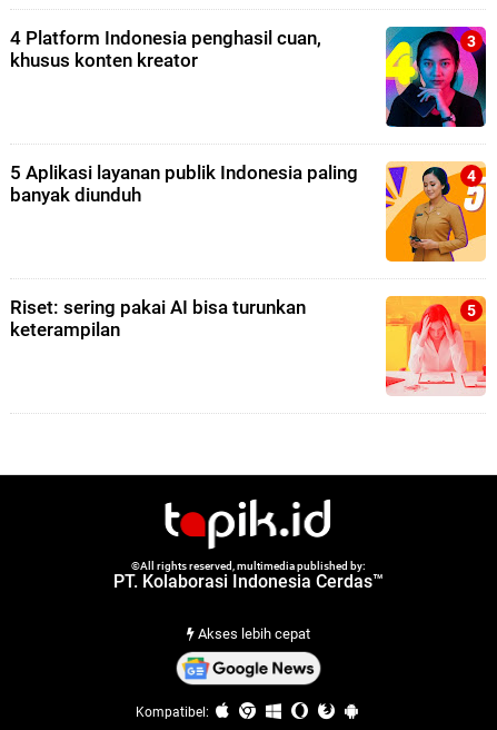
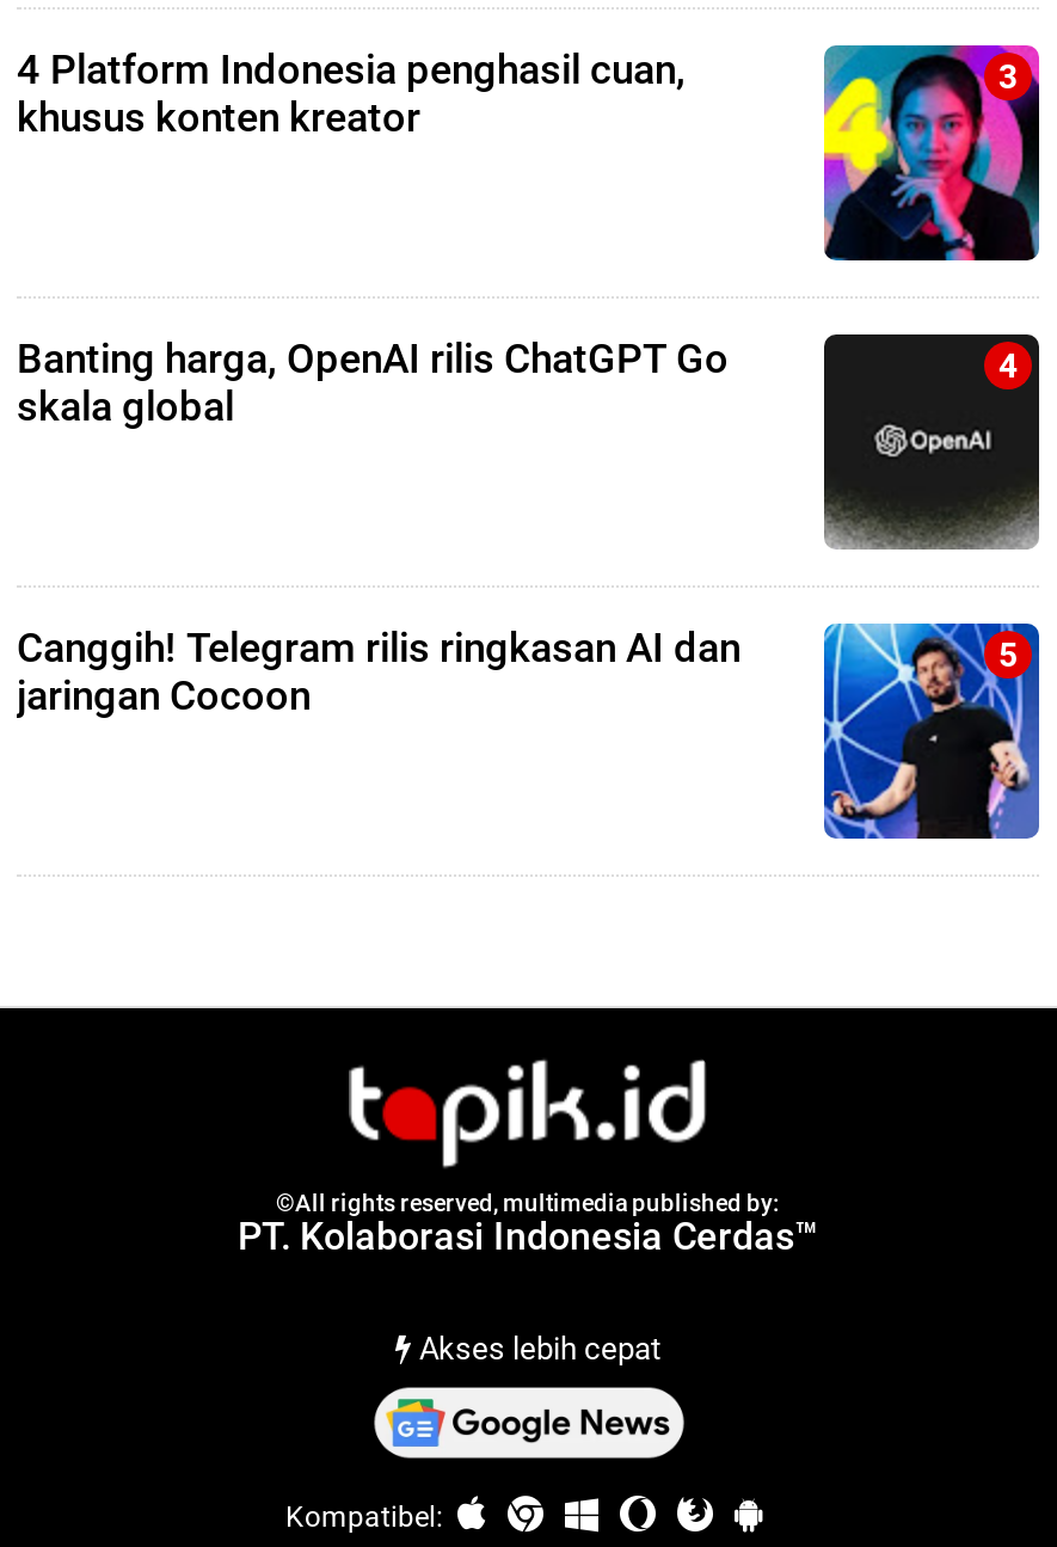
- [image]
- 5 Aplikasi layanan publik Indonesia paling
- banyak diunduh
+ [image]
+ Banting harga, OpenAI rilis ChatGPT Go
+ skala global

- Riset: sering pakai AI bisa turunkan
- keterampilan
+ Canggih! Telegram rilis ringkasan AI dan
+ jaringan Cocoon

- [image]
+ [image]
